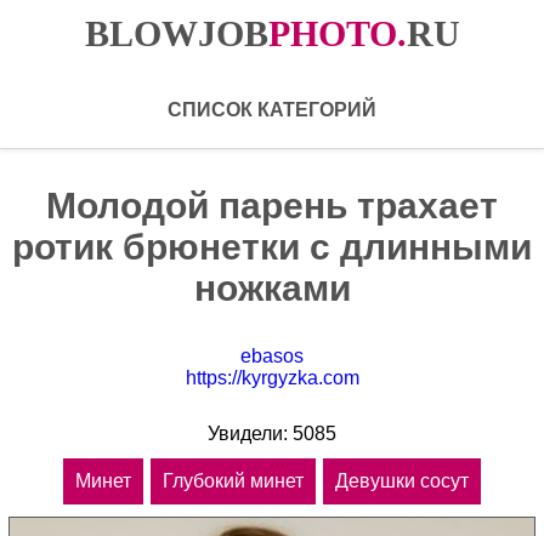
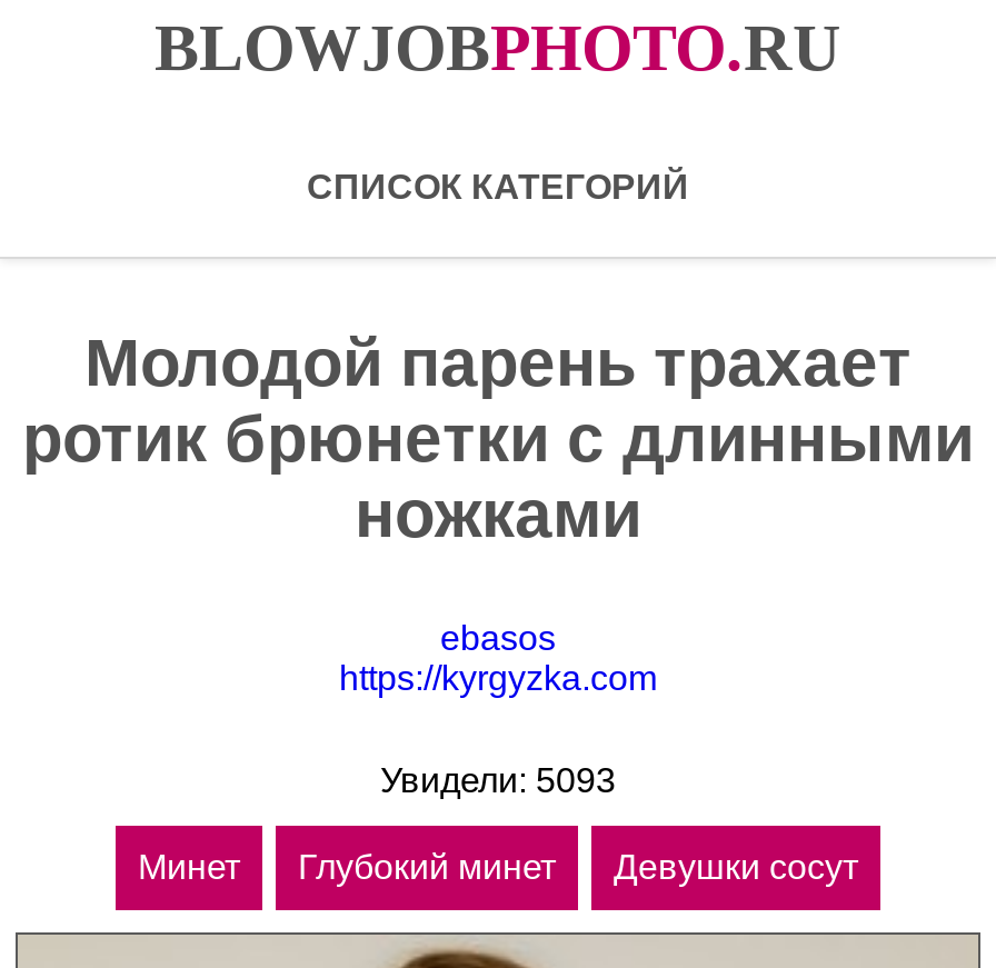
- Увидели: 5085
+ Увидели: 5093
